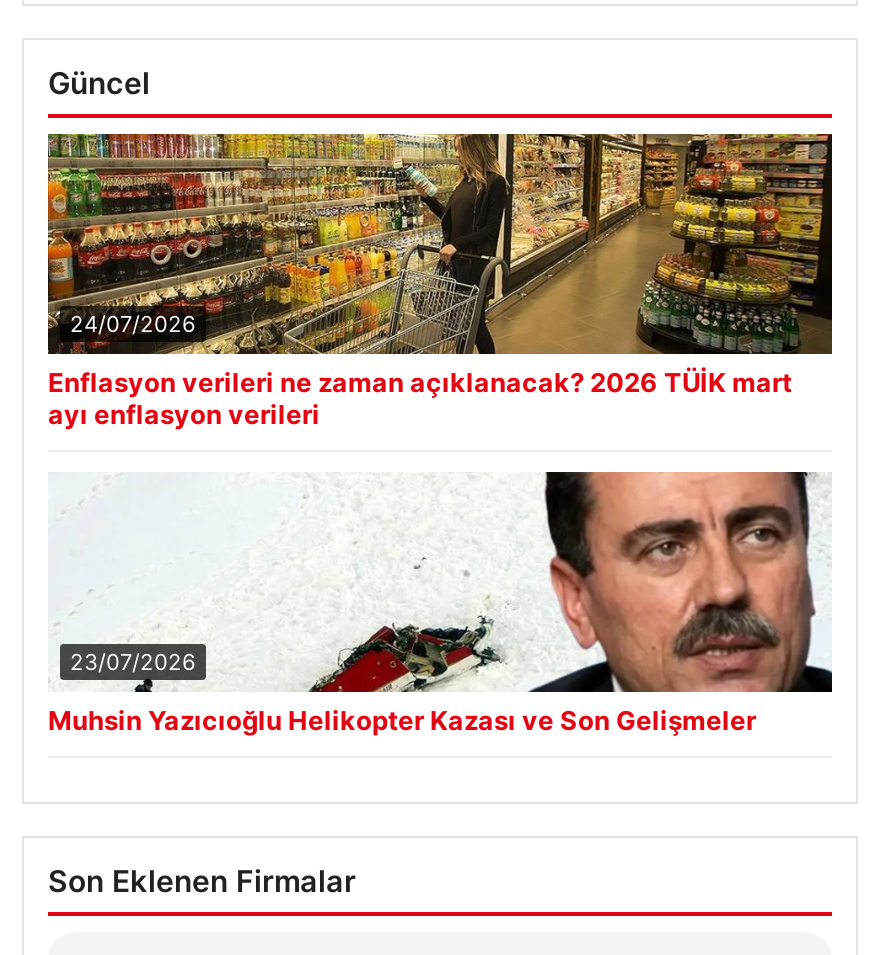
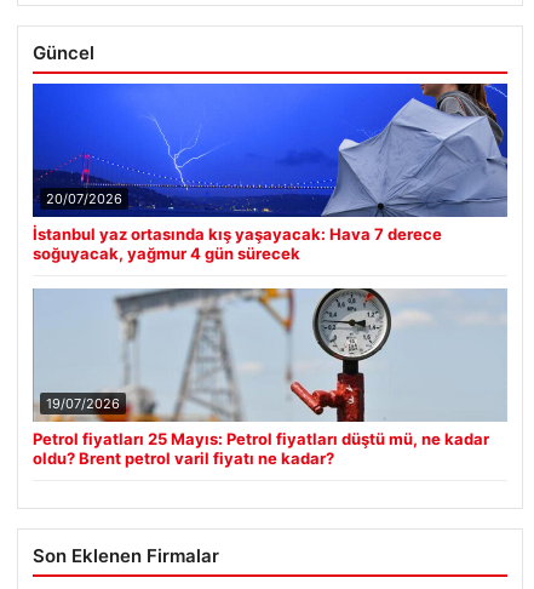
- [image]
- 24/07/2026
+ [image]
+ 20/07/2026

- Enflasyon verileri ne zaman açıklanacak? 2026 TÜİK mart
- ayı enflasyon verileri
+ İstanbul yaz ortasında kış yaşayacak: Hava 7 derece
+ soğuyacak, yağmur 4 gün sürecek

- [image]
- 23/07/2026
+ [image]
+ 19/07/2026

- Muhsin Yazıcıoğlu Helikopter Kazası ve Son Gelişmeler
+ Petrol fiyatları 25 Mayıs: Petrol fiyatları düştü mü, ne kadar
+ oldu? Brent petrol varil fiyatı ne kadar?
